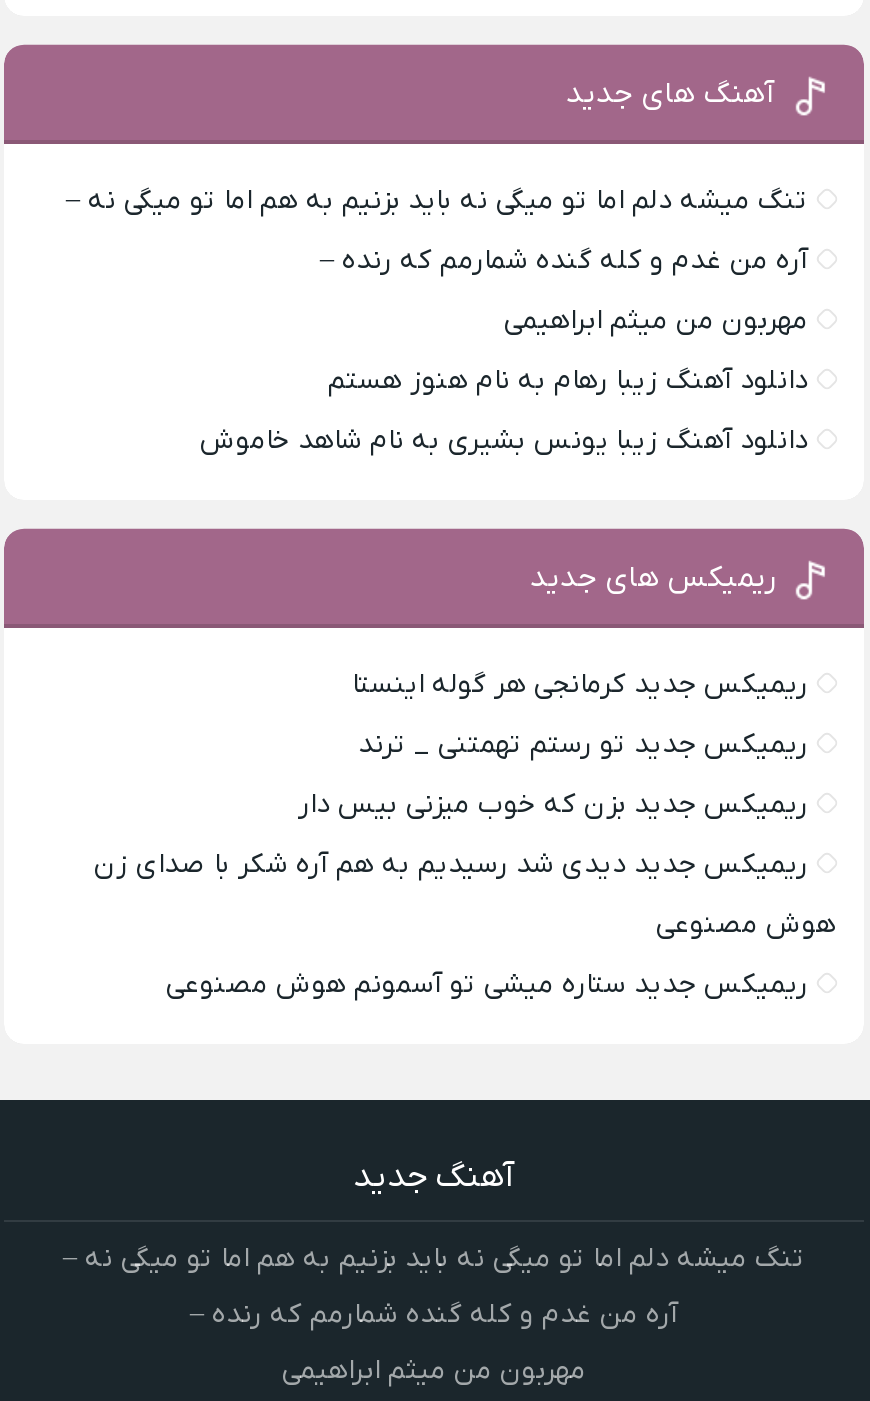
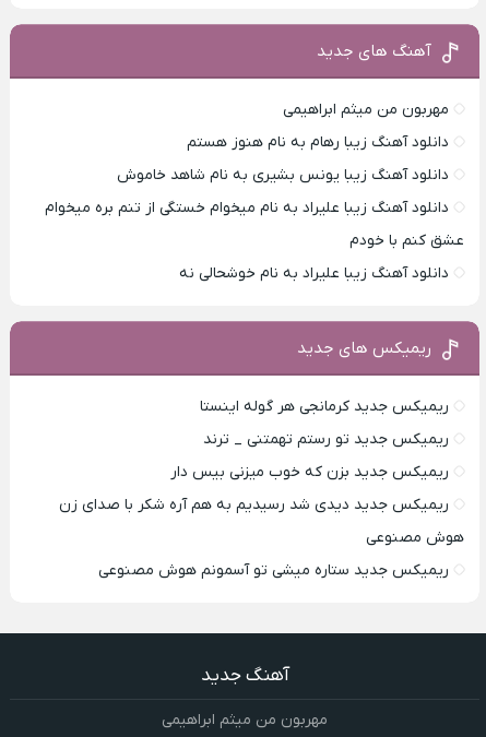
- تنگ میشه دلم اما تو میگی نه باید بزنیم به هم اما تو میگی نه –
- آره من غدم و کله گنده شمارمم که رنده –

moved up: مهربون من میثم ابراهیمی | دانلود آهنگ زیبا رهام به نام هنوز هستم | دانلود آهنگ زیبا یونس بشیری به نام شاهد خاموش

+ دانلود آهنگ زیبا علیراد به نام میخوام خستگی از تنم بره میخوام
+ عشق کنم با خودم
+ دانلود آهنگ زیبا علیراد به نام خوشحالی نه

moved down: ریمیکس های جدید | ریمیکس جدید کرمانجی هر گوله اینستا | ریمیکس جدید تو رستم تهمتنی _ ترند | ریمیکس جدید بزن که خوب میزنی بیس دار | ریمیکس جدید دیدی شد رسیدیم به هم آره شکر با صدای زن | هوش مصنوعی | ریمیکس جدید ستاره میشی تو آسمونم هوش مصنوعی | آهنگ جدید

- تنگ میشه دلم اما تو میگی نه باید بزنیم به هم اما تو میگی نه –
- آره من غدم و کله گنده شمارمم که رنده –
